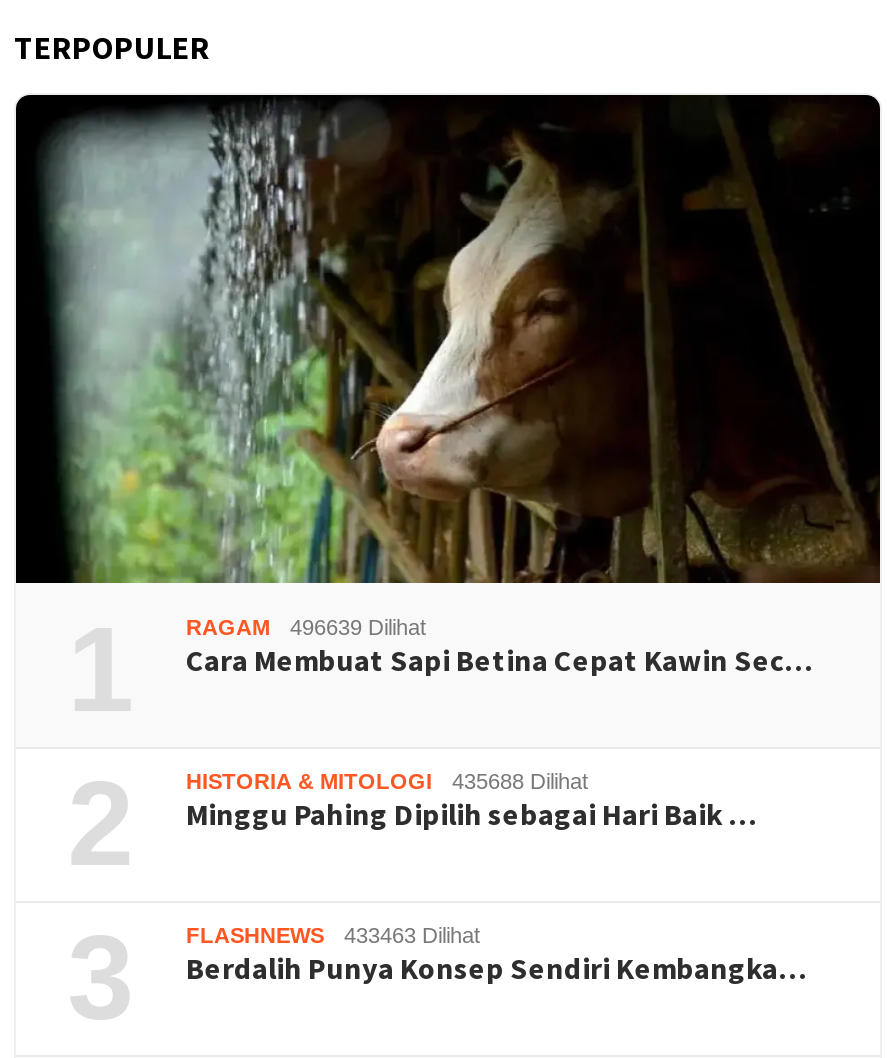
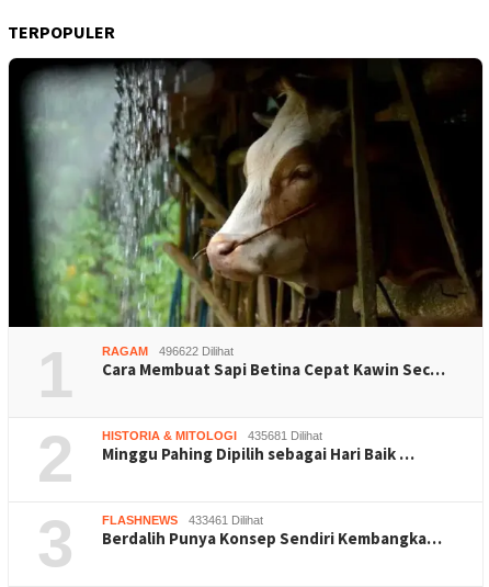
- RAGAM 496639 Dilihat
+ RAGAM 496622 Dilihat

- HISTORIA & MITOLOGI 435688 Dilihat
+ HISTORIA & MITOLOGI 435681 Dilihat

- FLASHNEWS 433463 Dilihat
+ FLASHNEWS 433461 Dilihat
